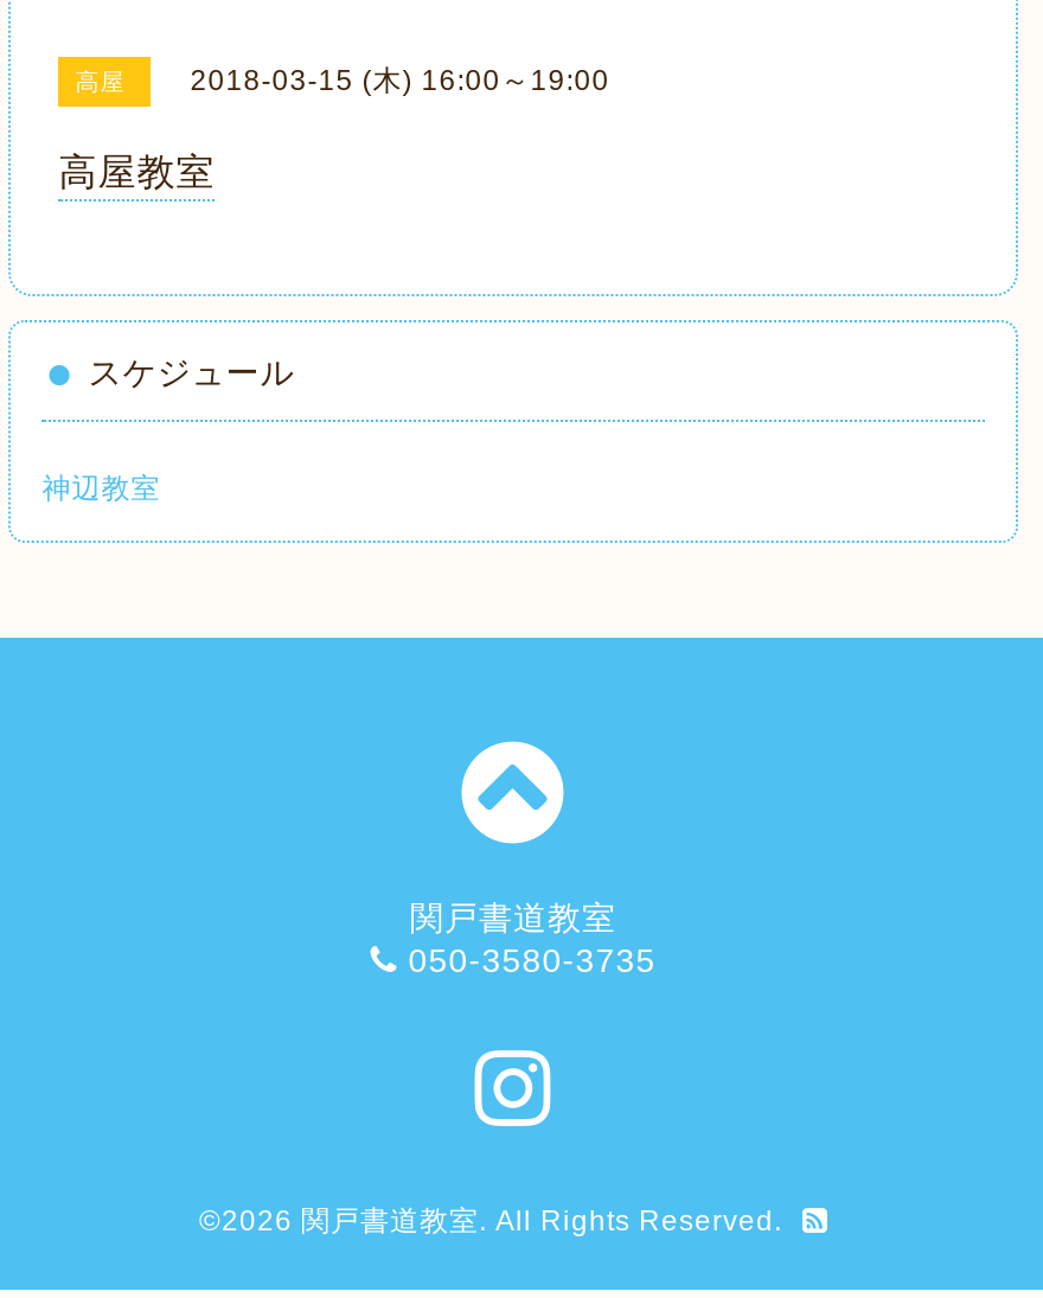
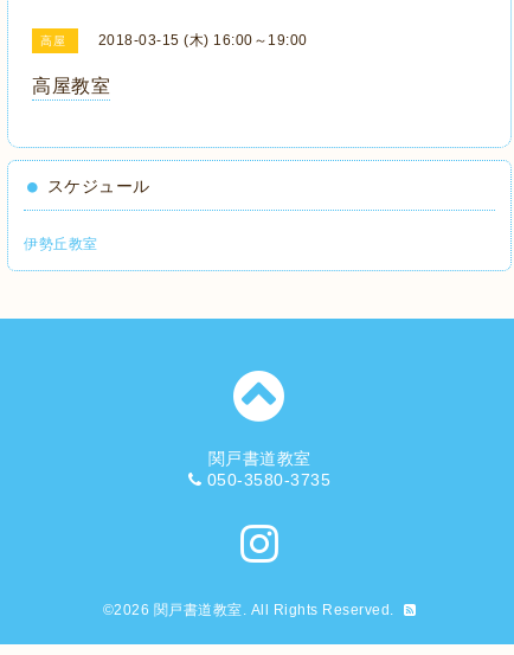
- 神辺教室
+ 伊勢丘教室
